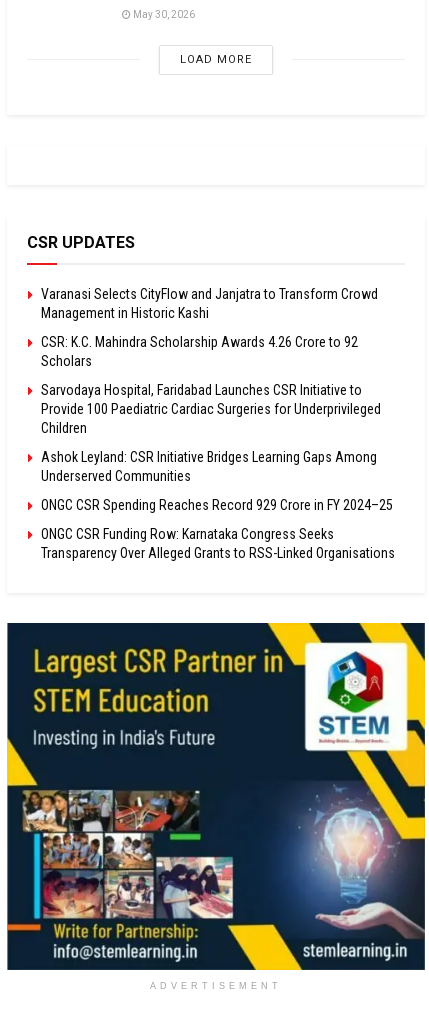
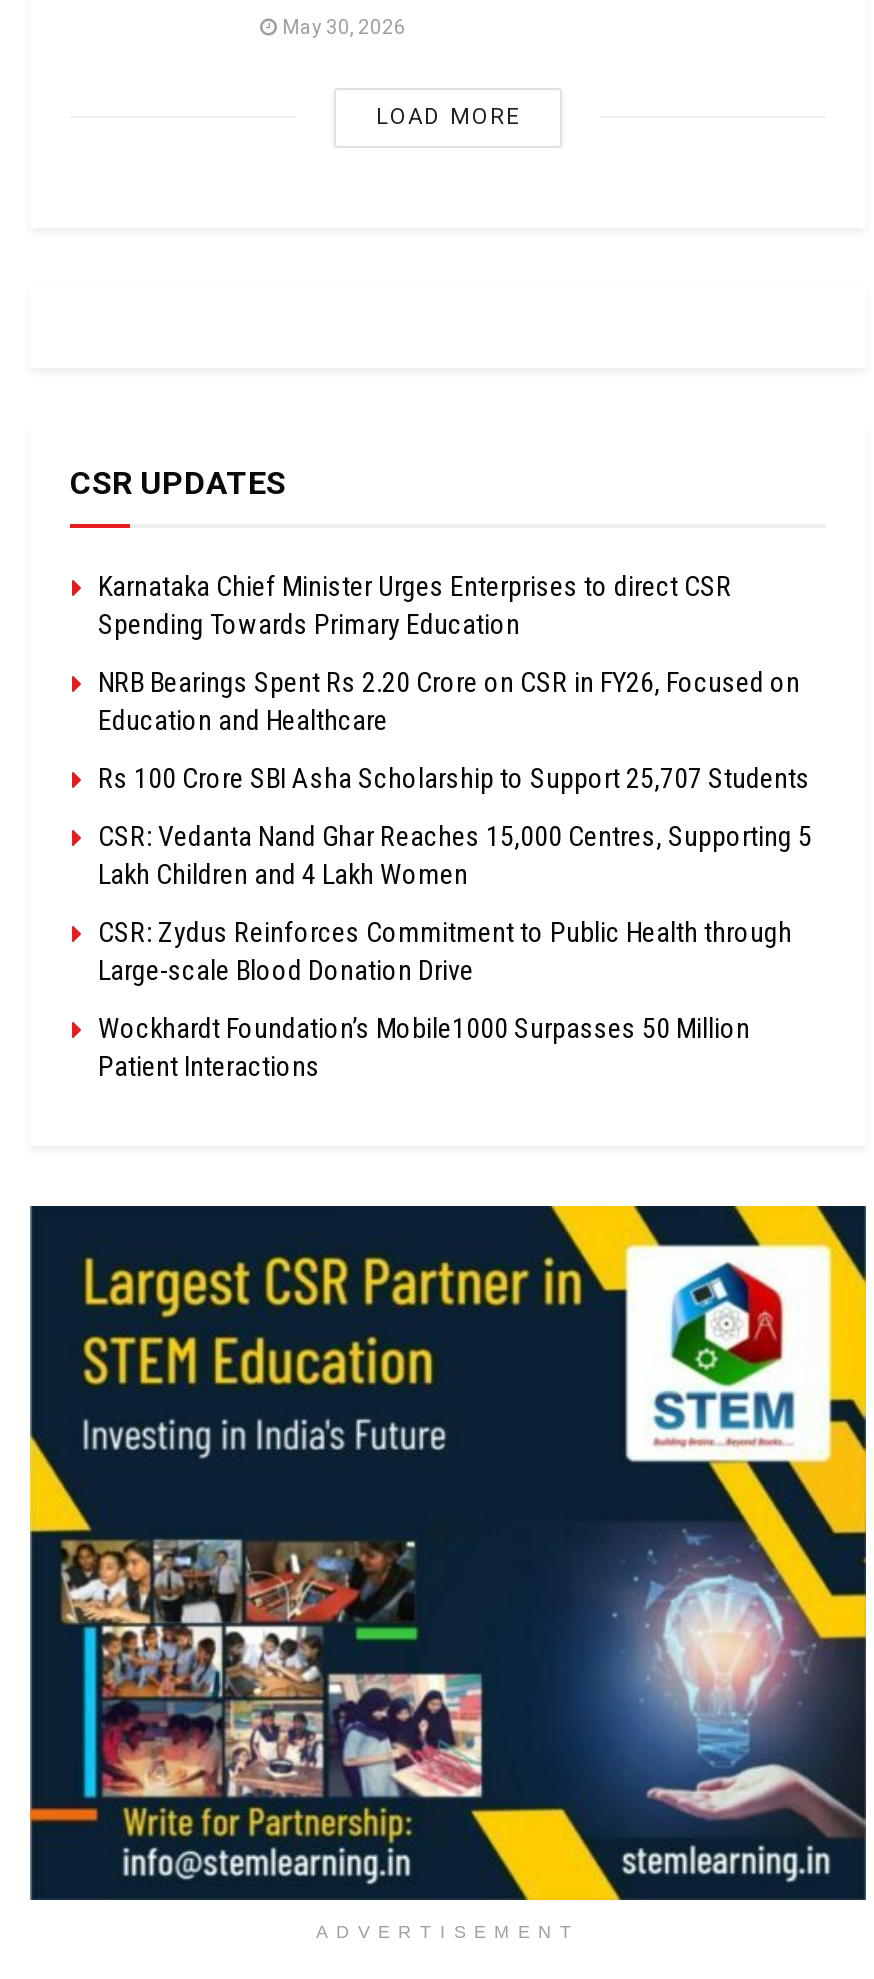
- Varanasi Selects CityFlow and Janjatra to Transform Crowd
- Management in Historic Kashi
+ Karnataka Chief Minister Urges Enterprises to direct CSR
+ Spending Towards Primary Education

- CSR: K.C. Mahindra Scholarship Awards ₹4.26 Crore to 92
- Scholars
+ NRB Bearings Spent Rs 2.20 Crore on CSR in FY26, Focused on
+ Education and Healthcare

- Sarvodaya Hospital, Faridabad Launches CSR Initiative to
- Provide 100 Paediatric Cardiac Surgeries for Underprivileged
- Children
+ Rs 100 Crore SBI Asha Scholarship to Support 25,707 Students

- Ashok Leyland: CSR Initiative Bridges Learning Gaps Among
- Underserved Communities
+ CSR: Vedanta Nand Ghar Reaches 15,000 Centres, Supporting 5
+ Lakh Children and 4 Lakh Women

- ONGC CSR Spending Reaches Record ₹929 Crore in FY 2024–25
+ CSR: Zydus Reinforces Commitment to Public Health through
+ Large-scale Blood Donation Drive

- ONGC CSR Funding Row: Karnataka Congress Seeks
- Transparency Over Alleged Grants to RSS-Linked Organisations
+ Wockhardt Foundation’s Mobile1000 Surpasses 50 Million
+ Patient Interactions
